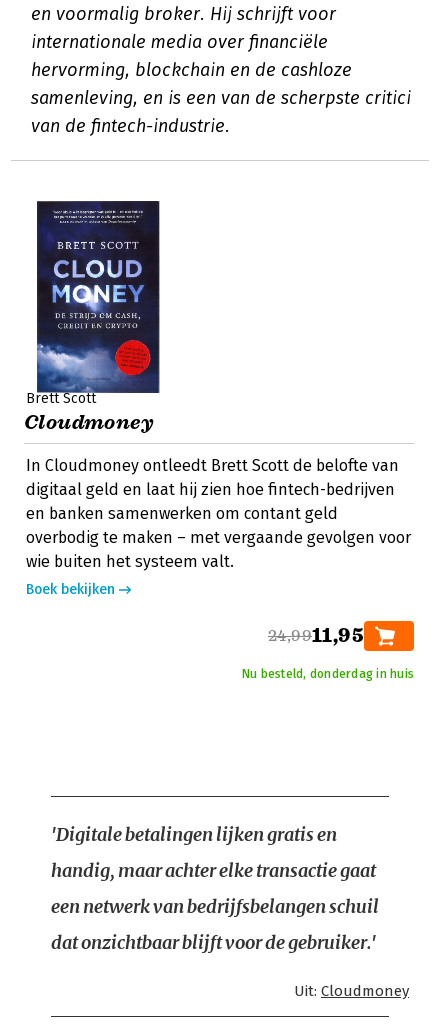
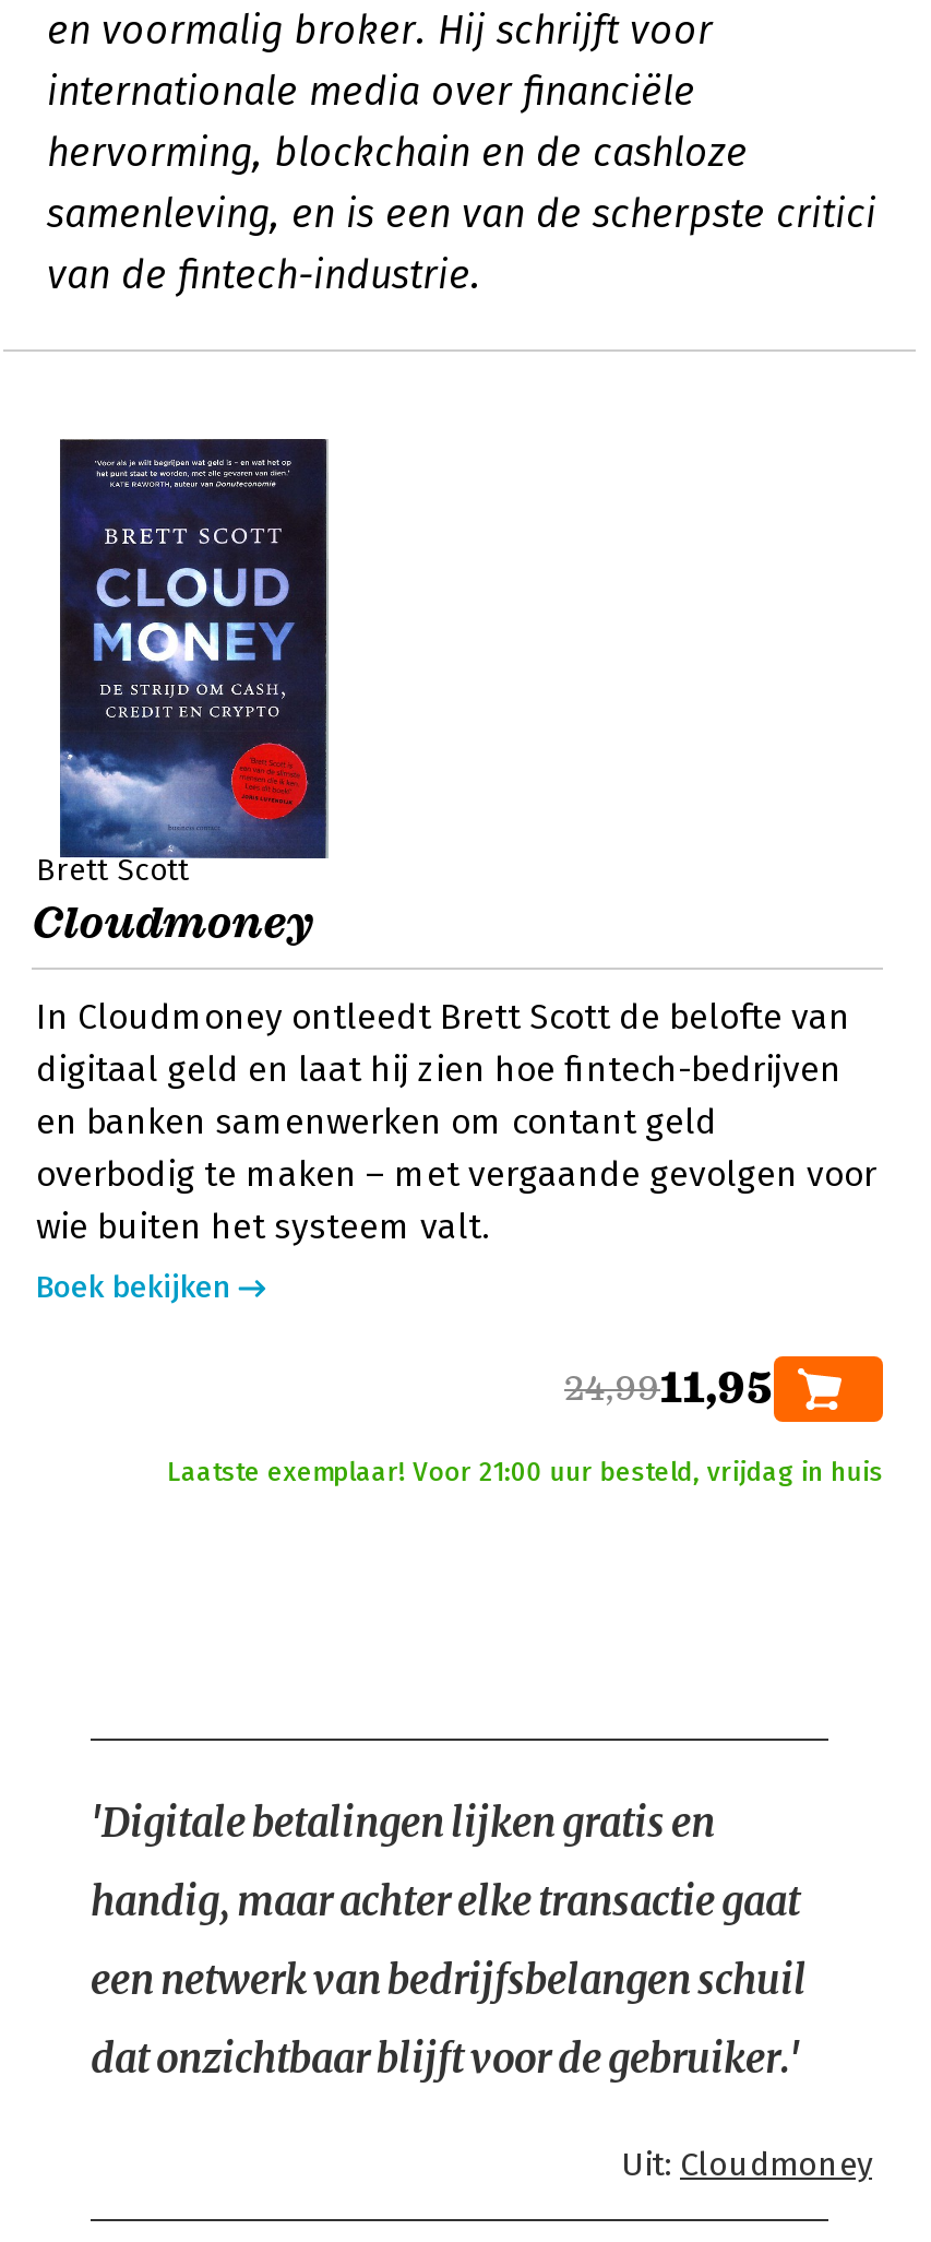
- Nu besteld, donderdag in huis
+ Laatste exemplaar! Voor 21:00 uur besteld, vrijdag in huis
